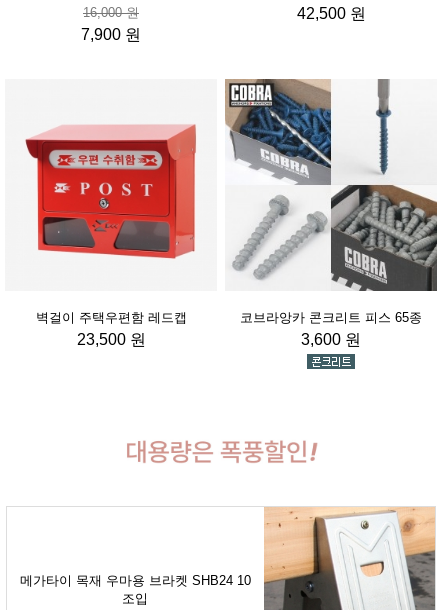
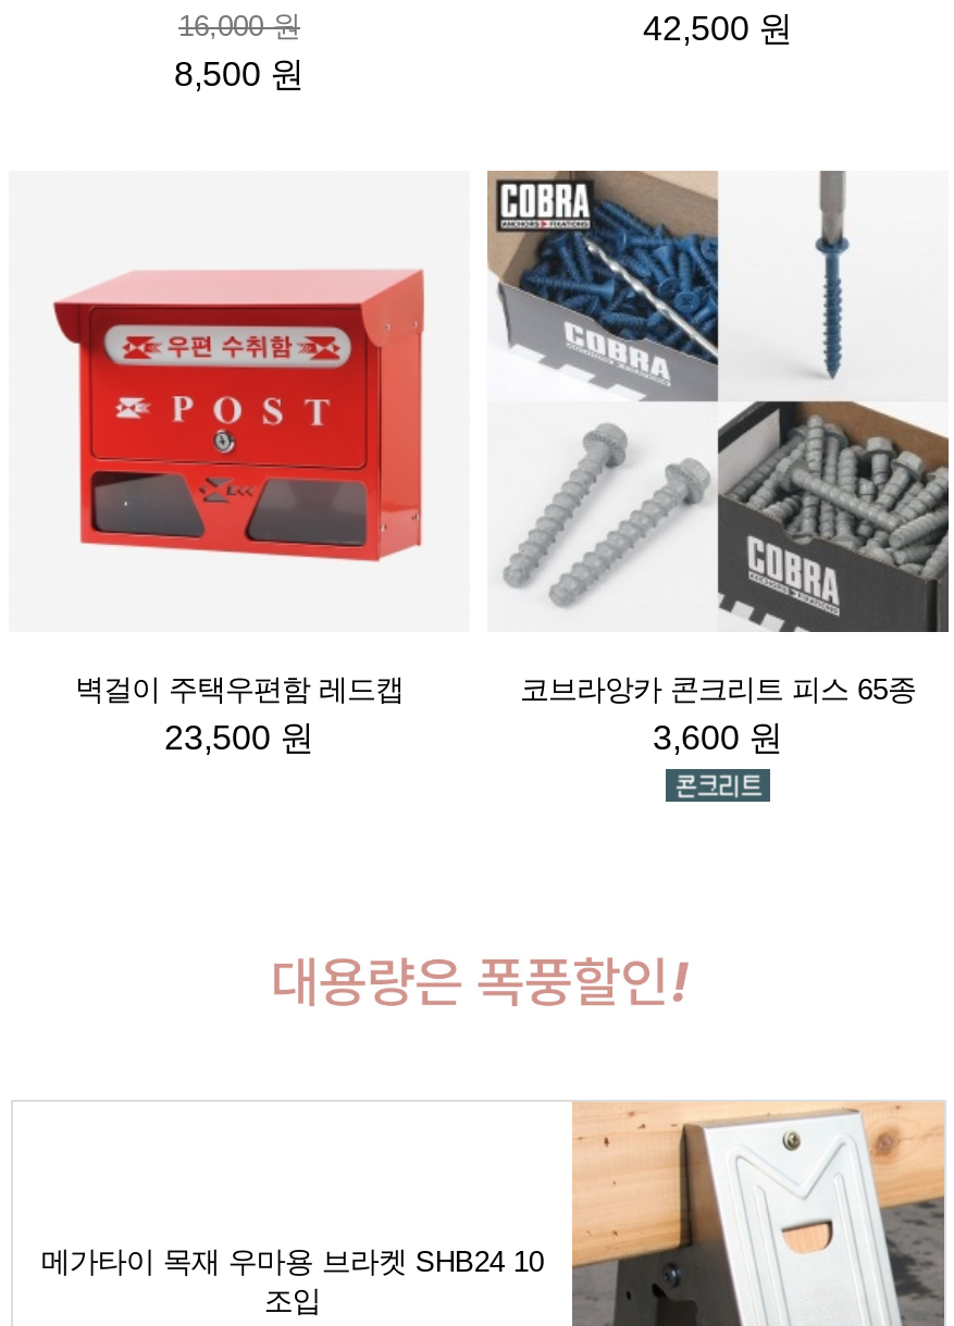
- 7,900 원
+ 8,500 원
